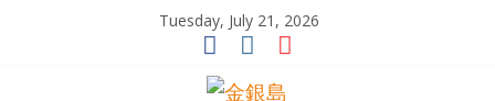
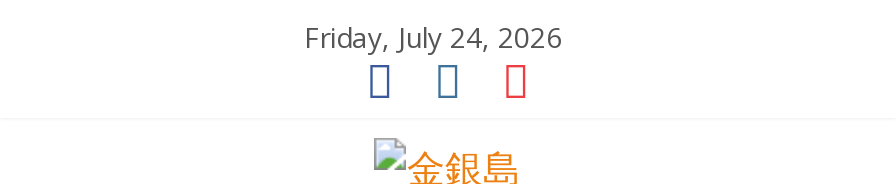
- Tuesday, July 21, 2026
+ Friday, July 24, 2026
